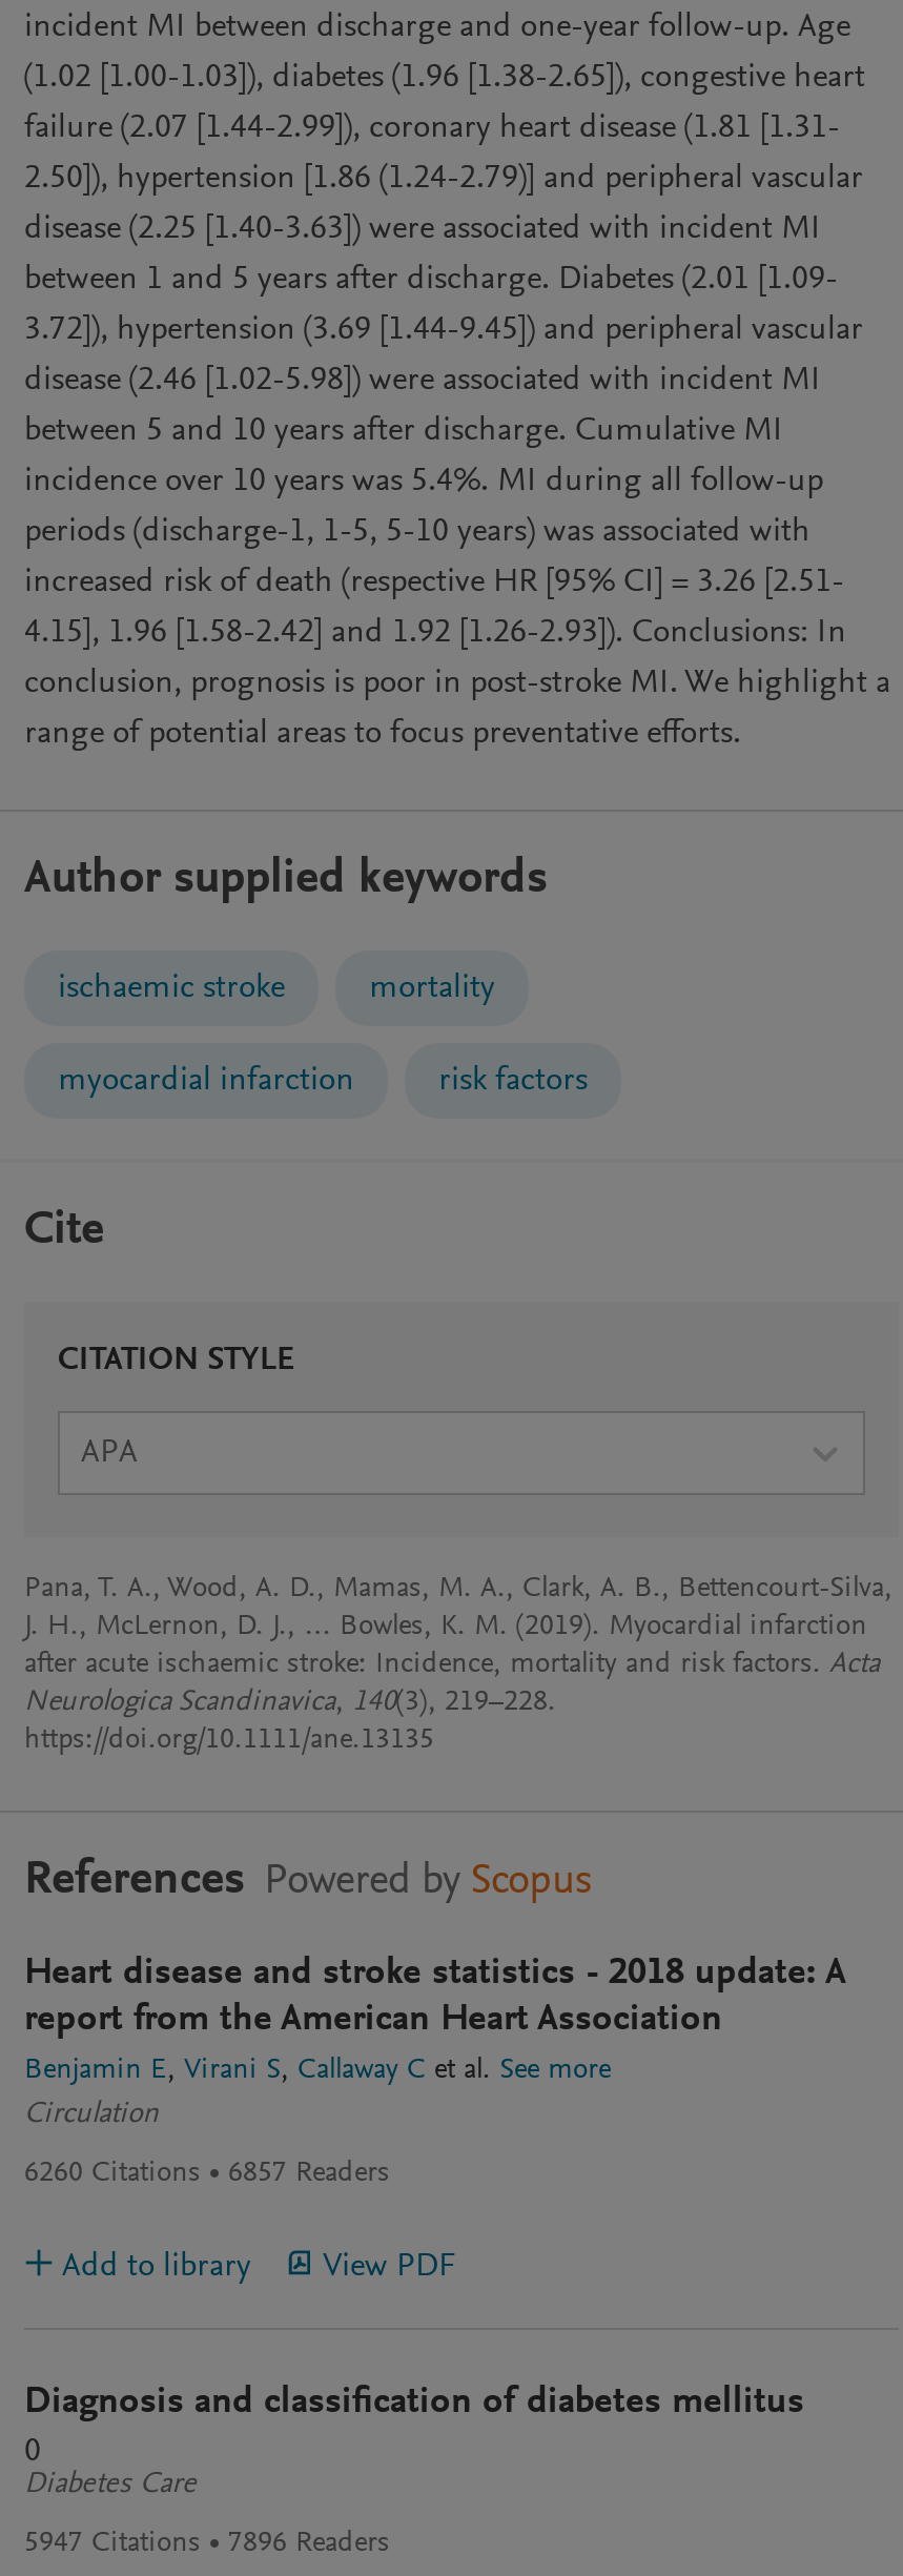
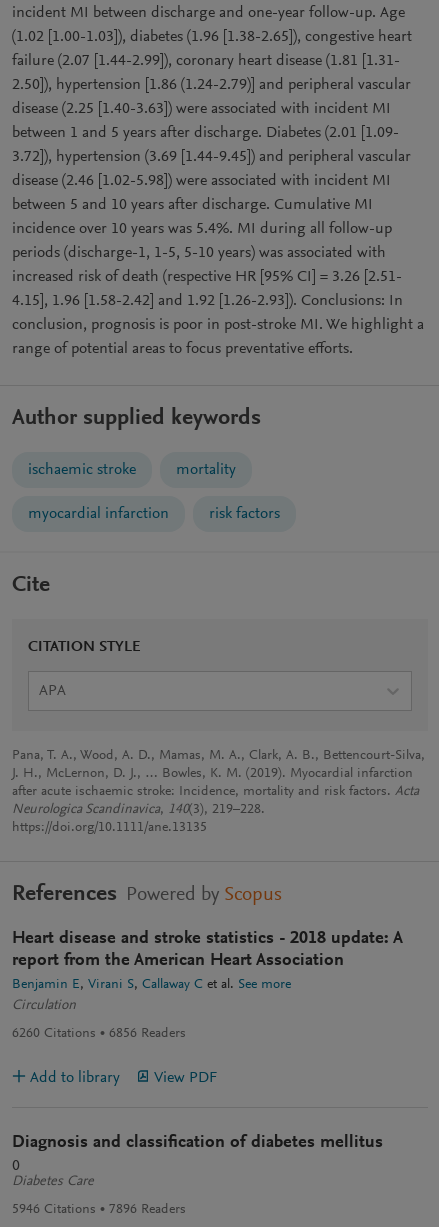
- 6260 Citations 6857 Readers
+ 6260 Citations 6856 Readers

- 5947 Citations 7896 Readers
+ 5946 Citations 7896 Readers
